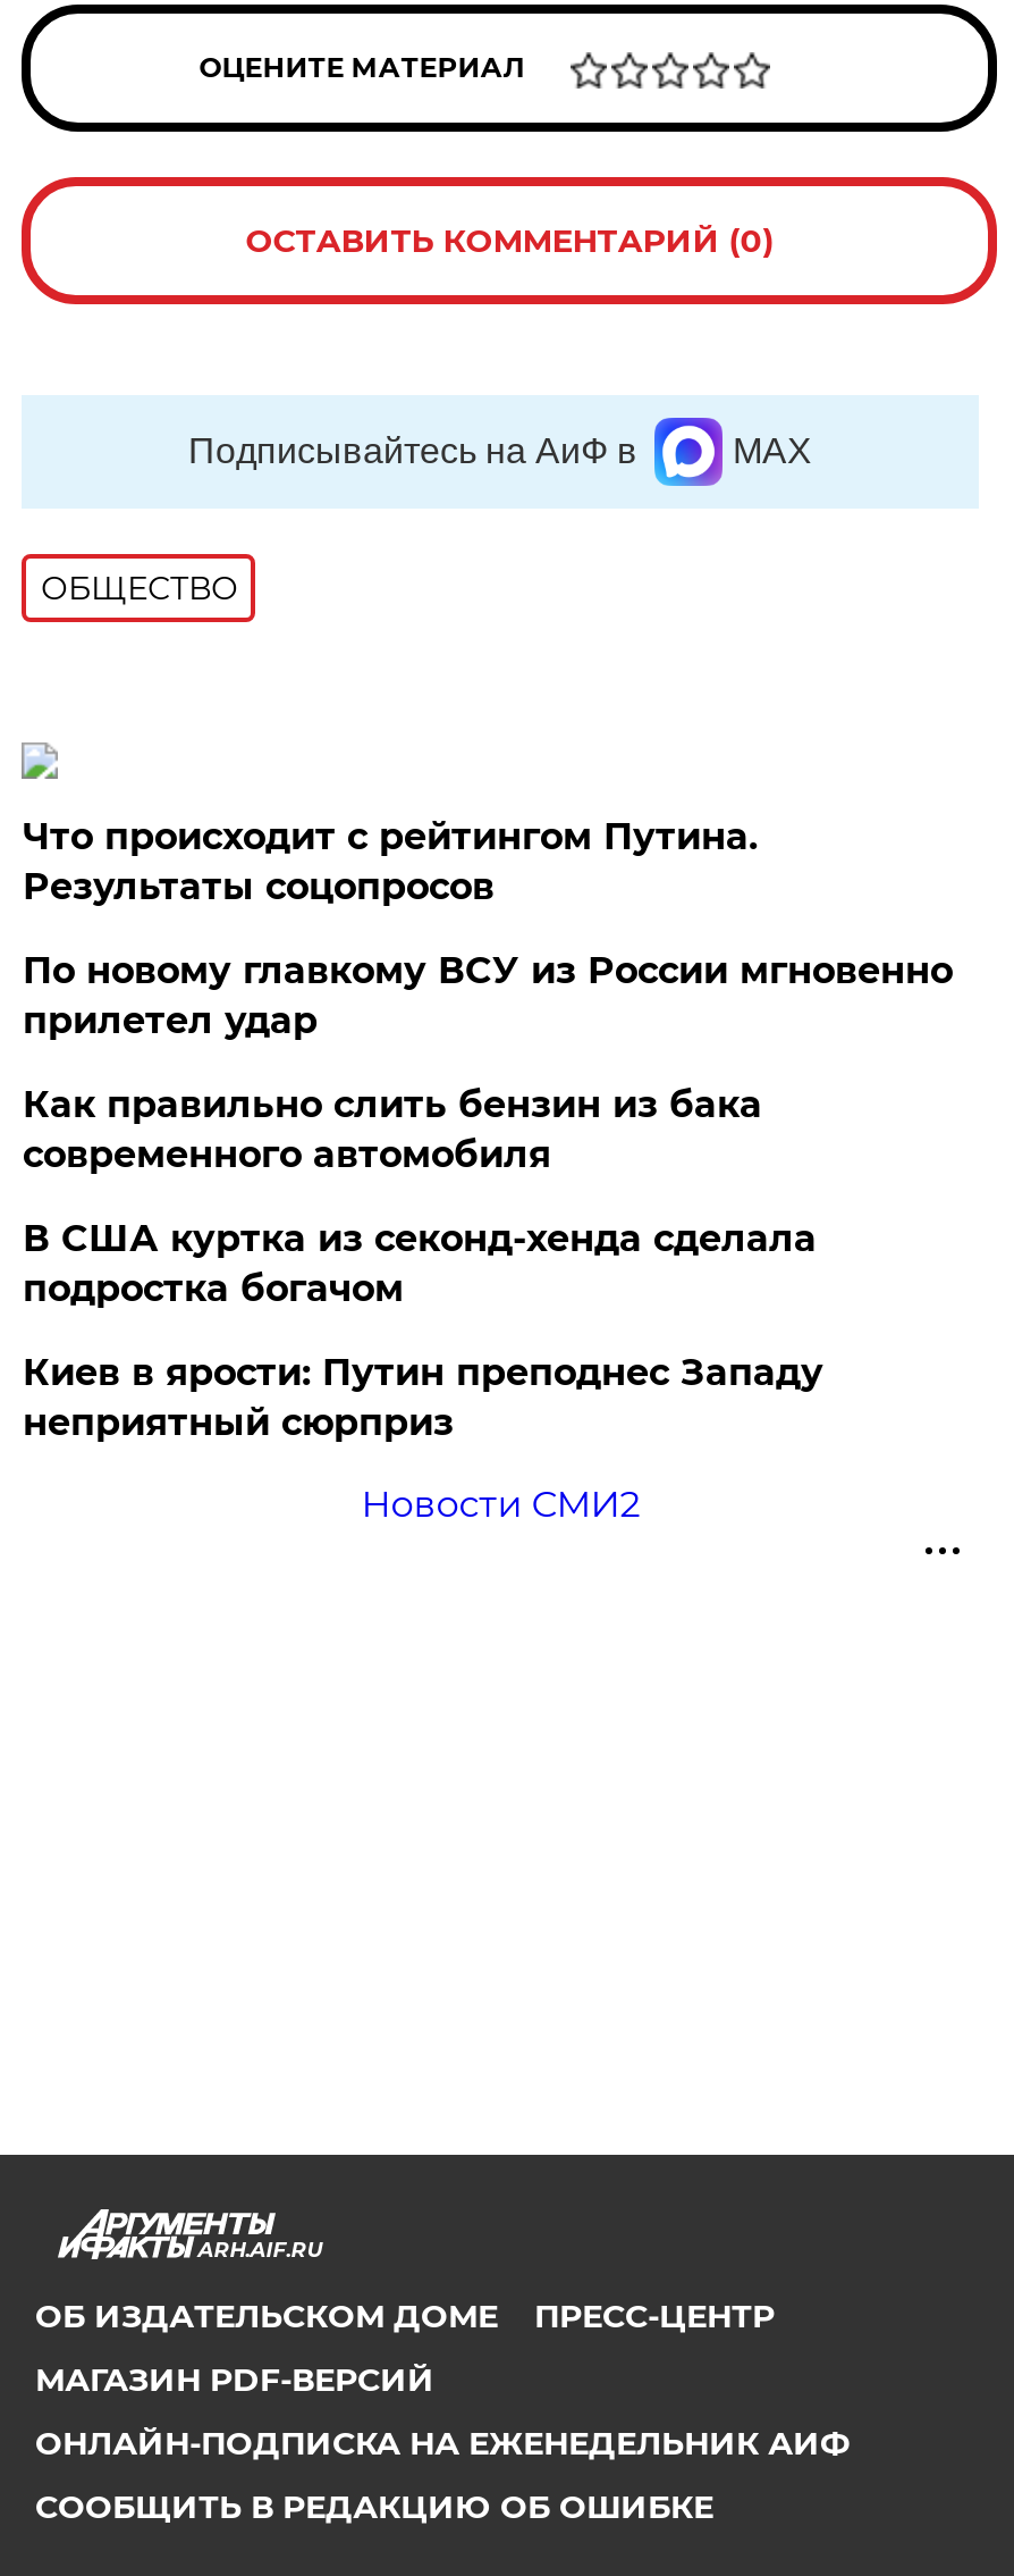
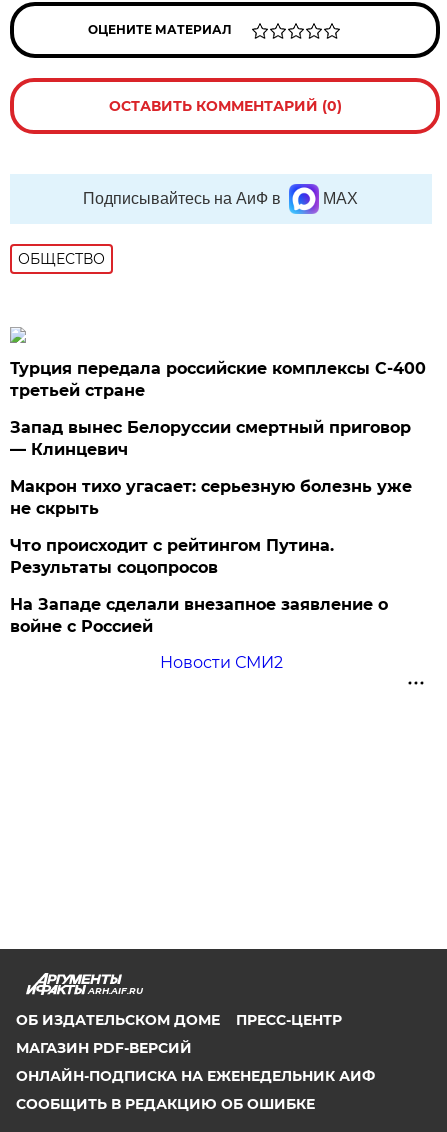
+ Турция передала российские комплексы С-400
+ третьей стране
+ Запад вынес Белоруссии смертный приговор
+ — Клинцевич
+ Макрон тихо угасает: серьезную болезнь уже
+ не скрыть

moved down: Что происходит с рейтингом Путина. | Результаты соцопросов

- По новому главкому ВСУ из России мгновенно
- прилетел удар
- Как правильно слить бензин из бака
- современного автомобиля
- В США куртка из секонд-хенда сделала
- подростка богачом
- Киев в ярости: Путин преподнес Западу
- неприятный сюрприз
+ На Западе сделали внезапное заявление о
+ войне с Россией
